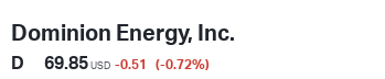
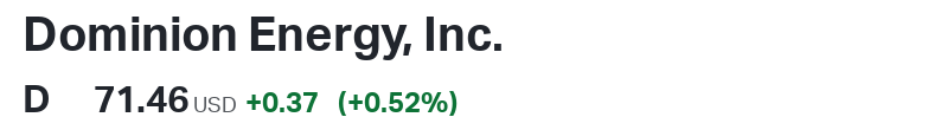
- 69.85 USD -0.51
+ 71.46 USD +0.37

- (-0.72%)
+ (+0.52%)
